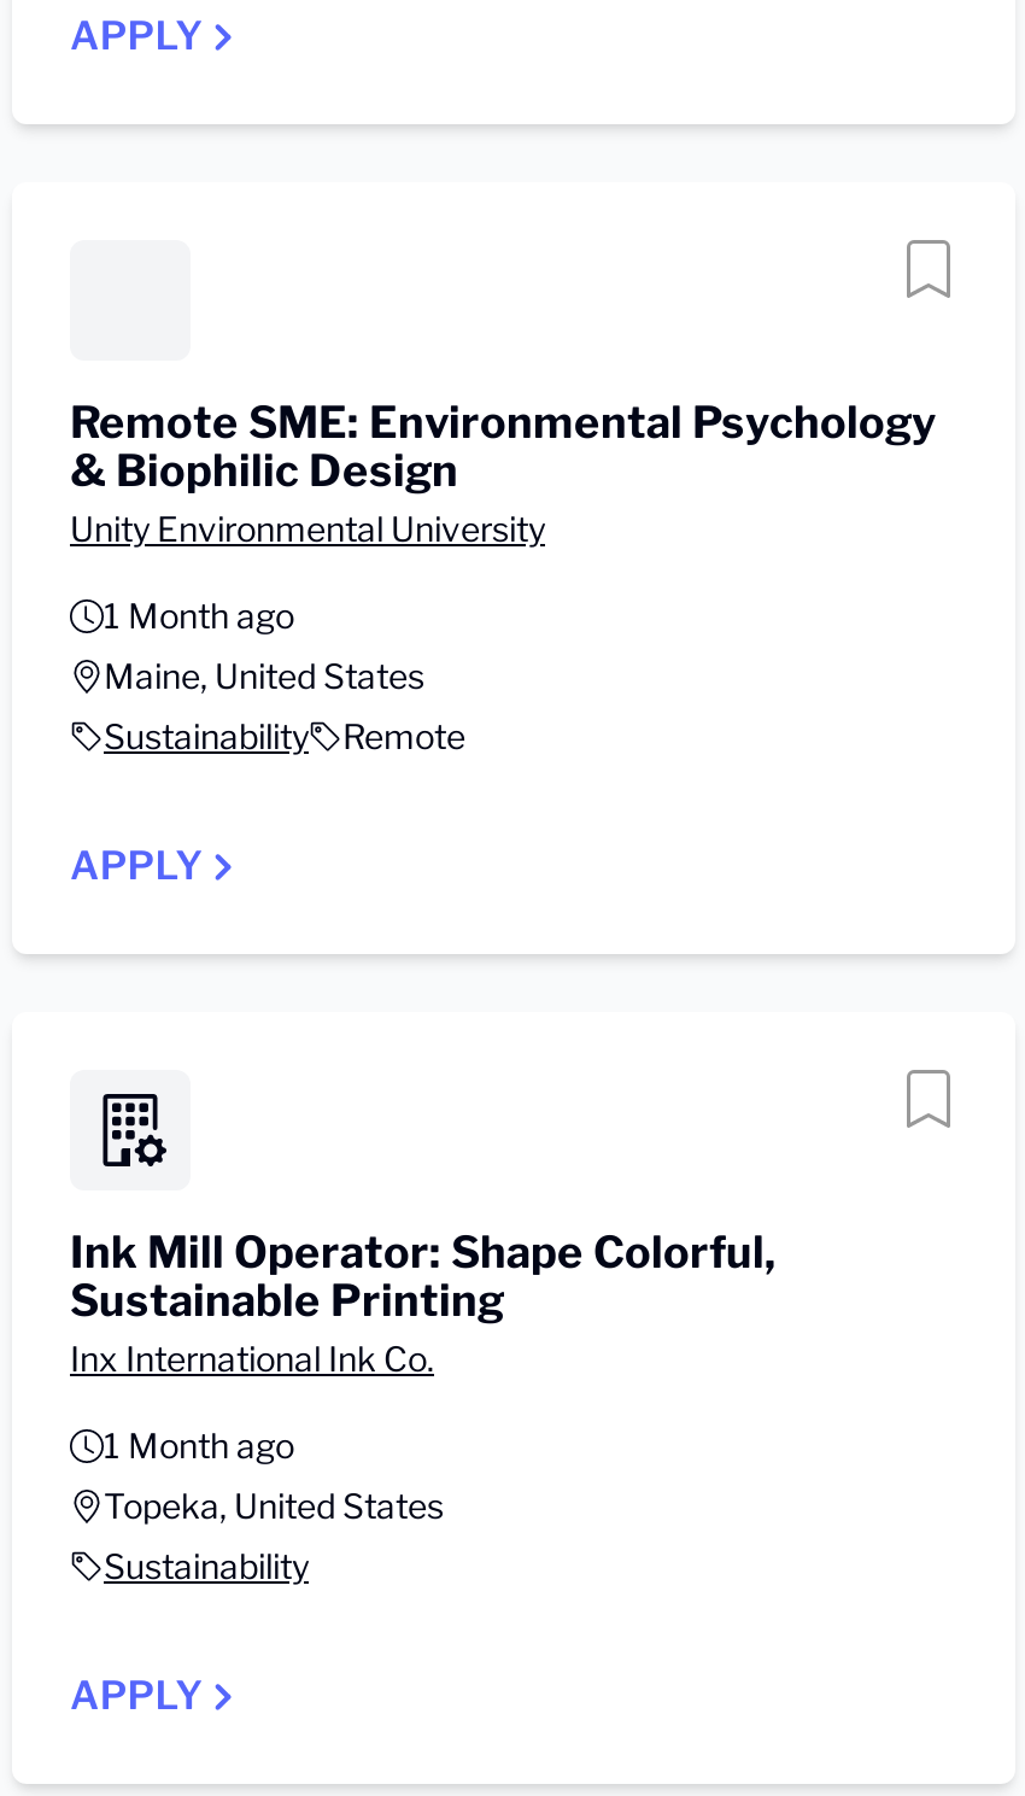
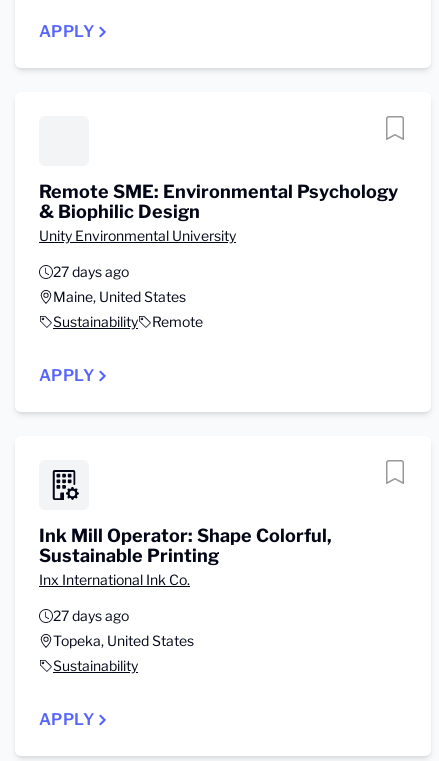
- 1 Month ago
+ 27 days ago

- 1 Month ago
+ 27 days ago
